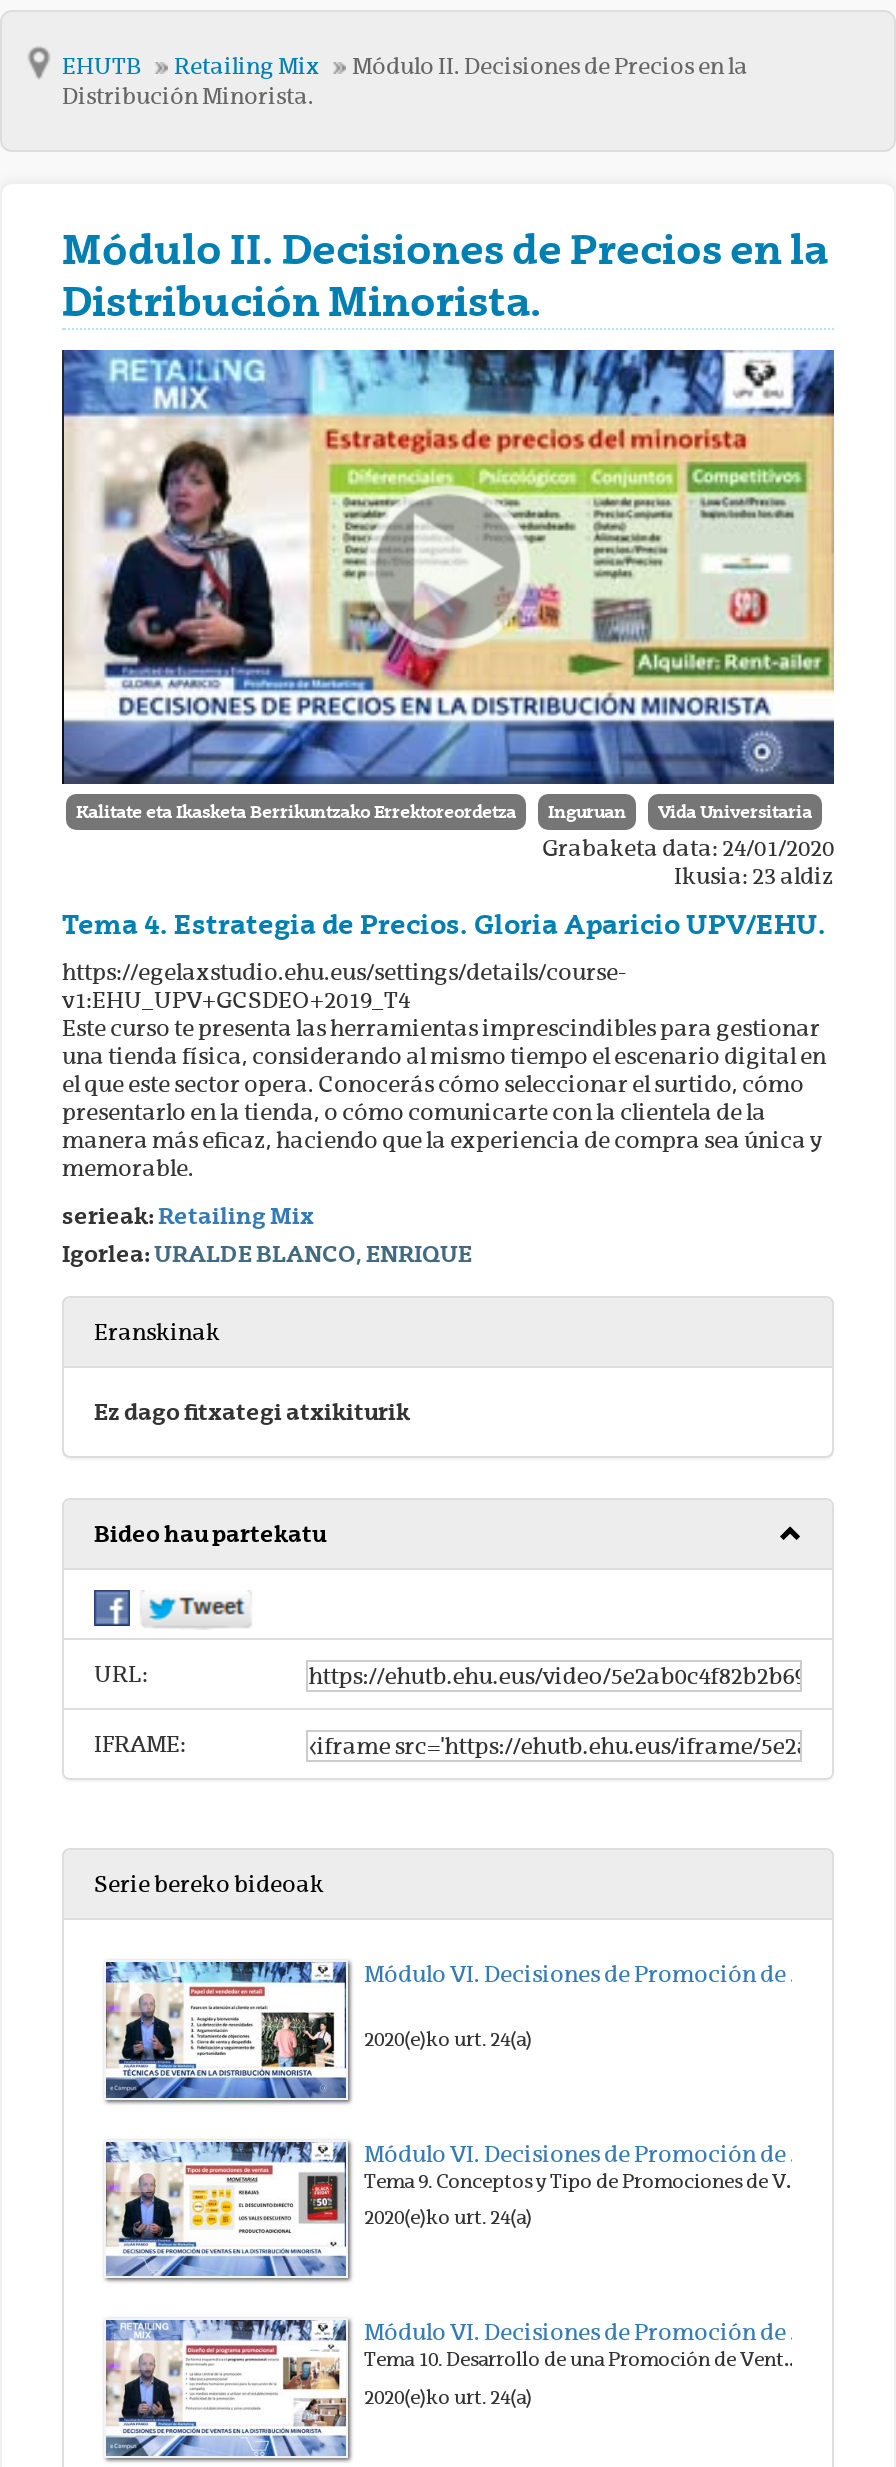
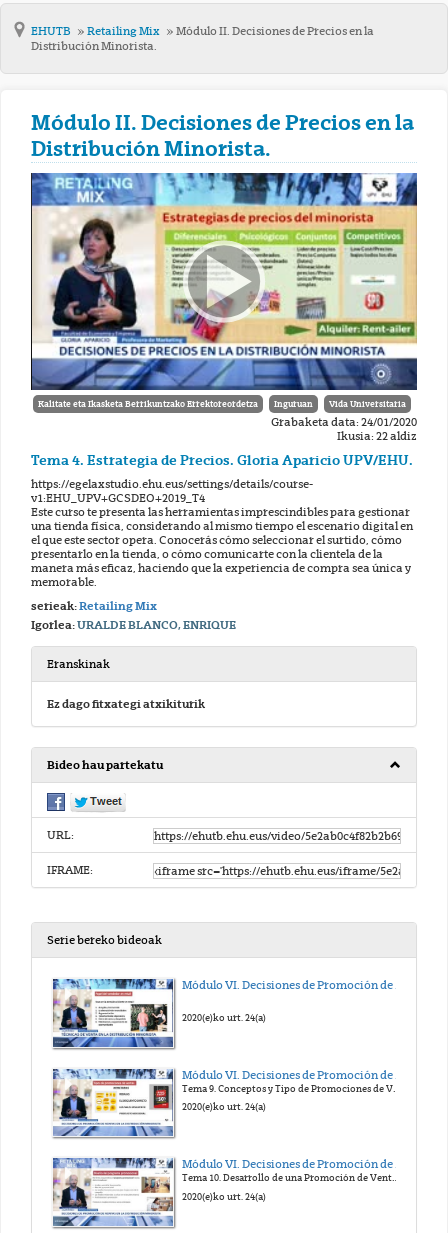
- Ikusia: 23 aldiz
+ Ikusia: 22 aldiz
